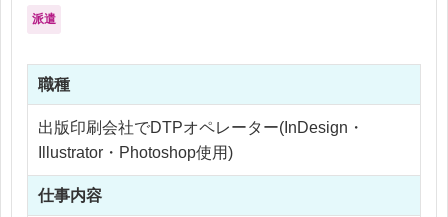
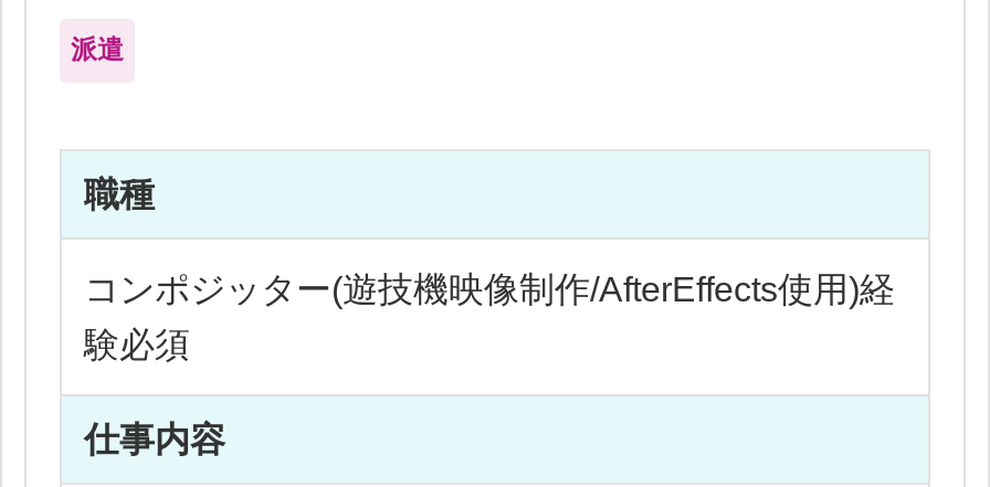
- 出版印刷会社でDTPオペレーター(InDesign・
+ コンポジッター(遊技機映像制作/AfterEffects使用)経

- Illustrator・Photoshop使用)
+ 験必須
